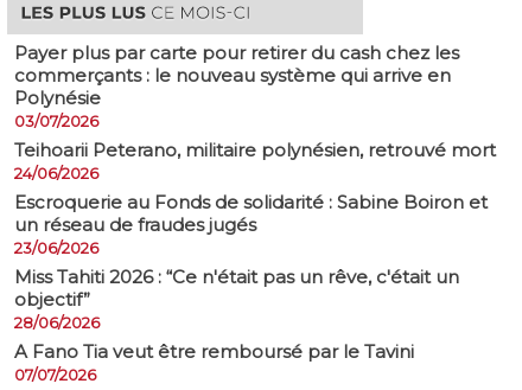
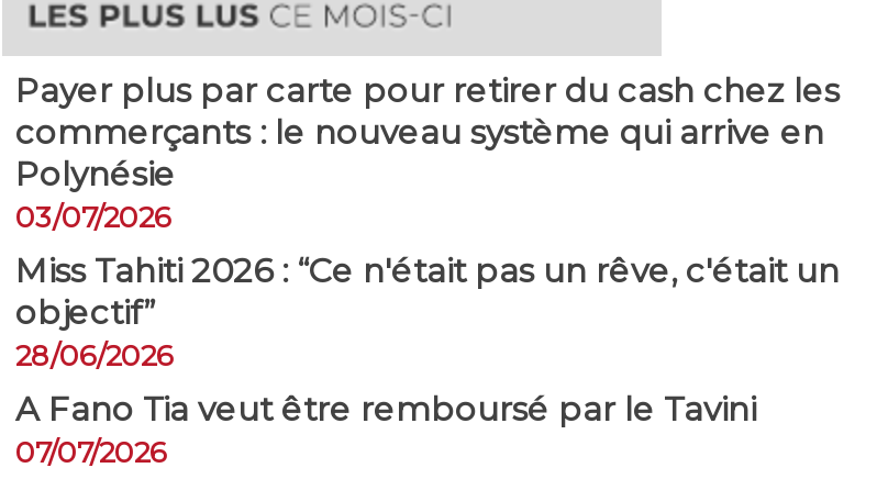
- Teihoarii Peterano, militaire polynésien, retrouvé mort
- 24/06/2026
- Escroquerie au Fonds de solidarité : Sabine Boiron et
- un réseau de fraudes jugés
- 23/06/2026
